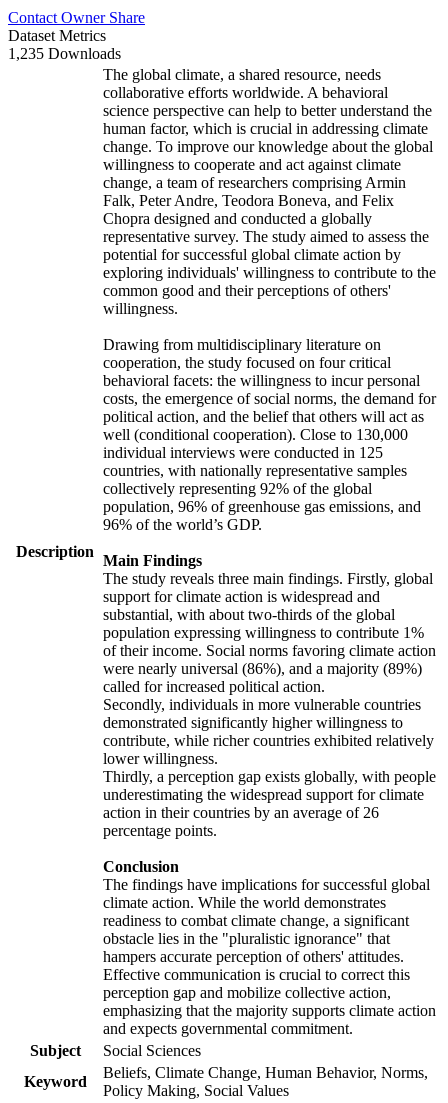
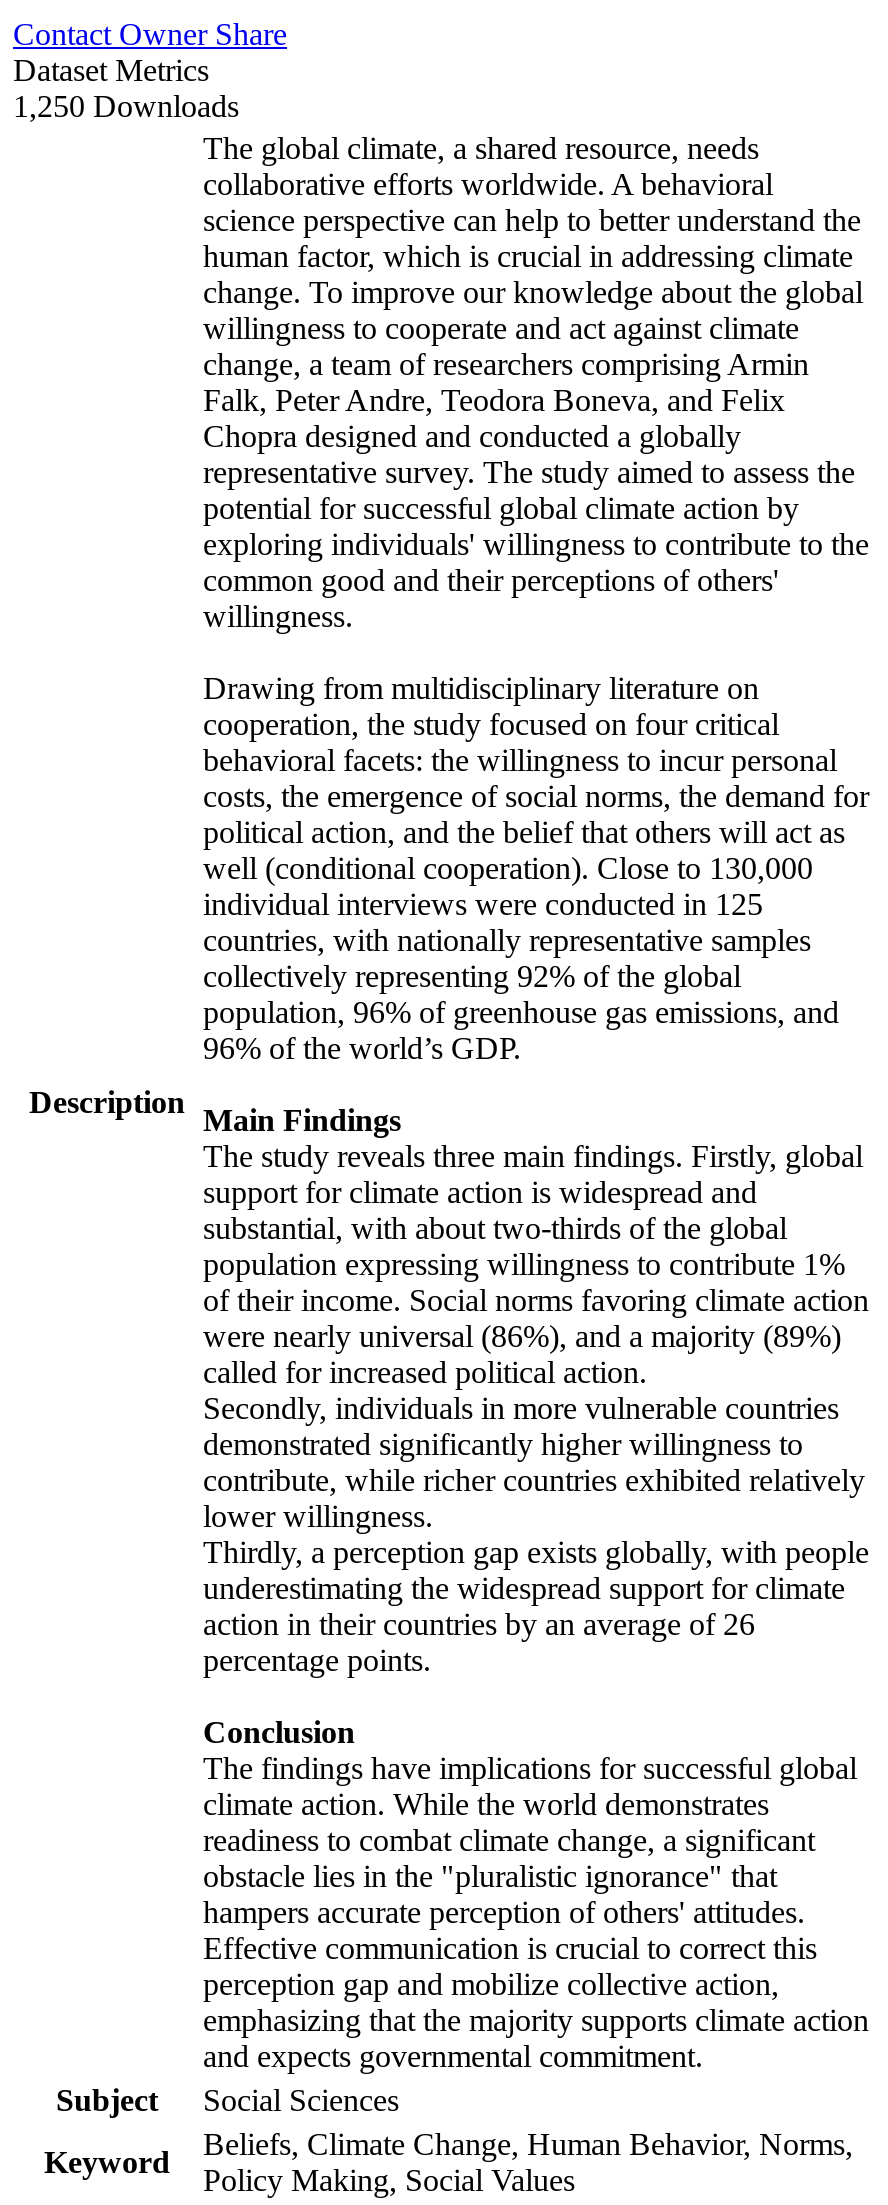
- 1,235 Downloads
+ 1,250 Downloads
